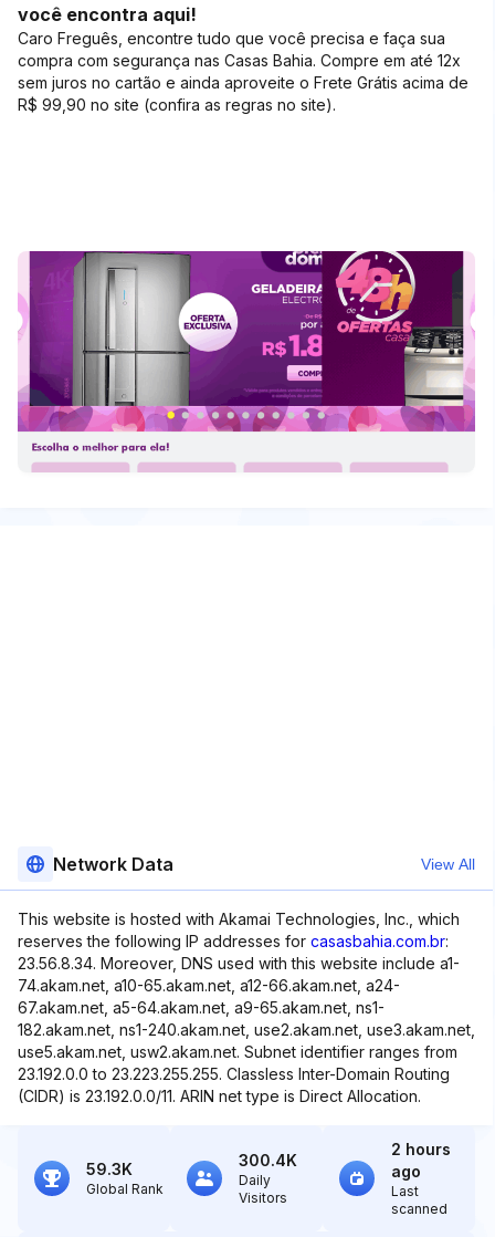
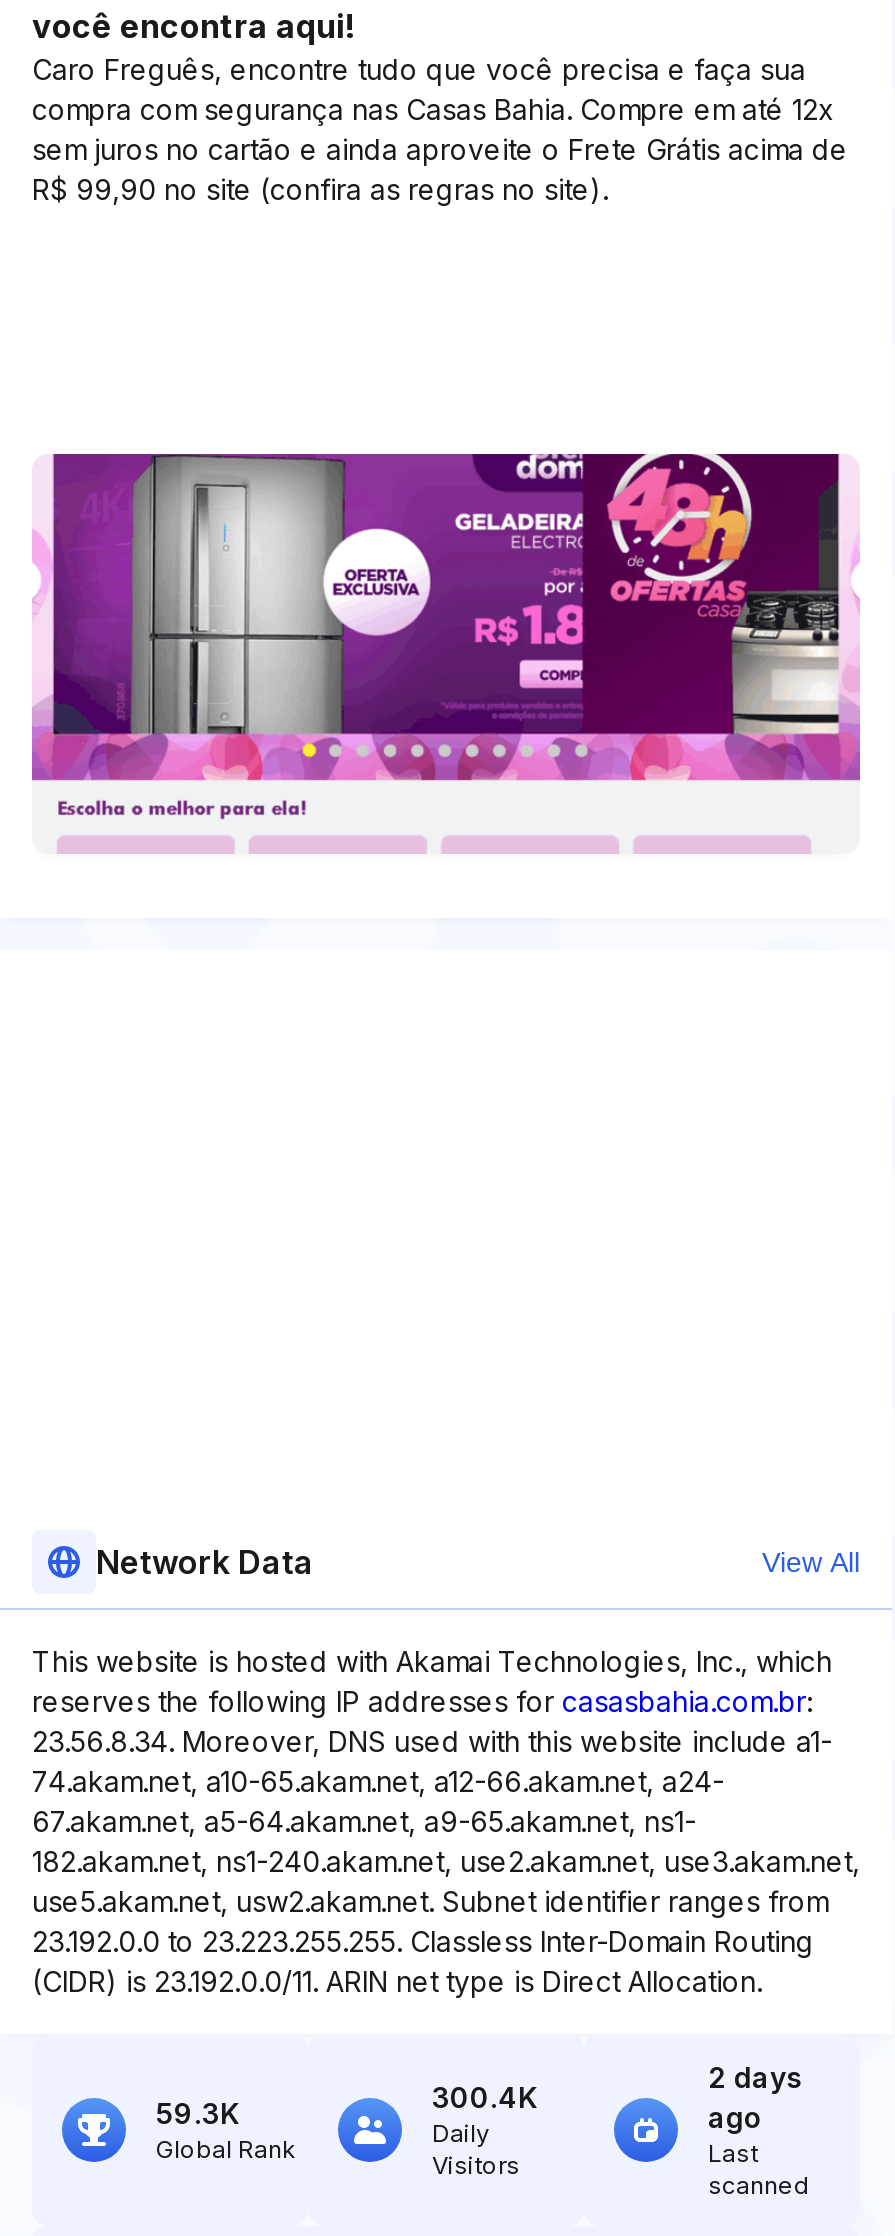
- 2 hours
+ 2 days
